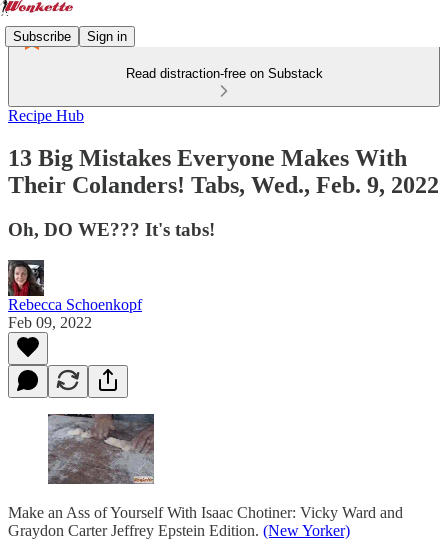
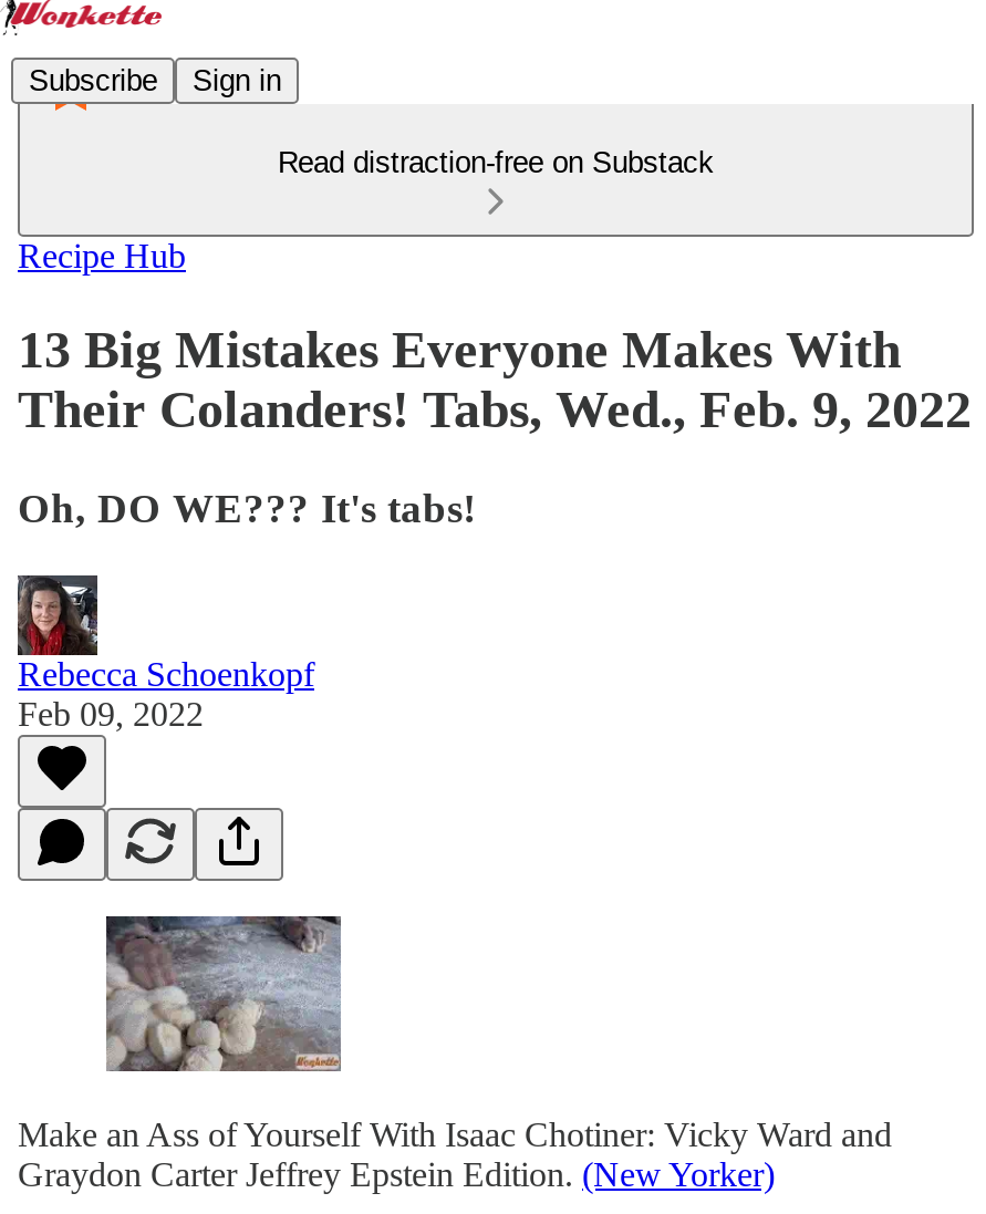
- [image]
+ [image]
